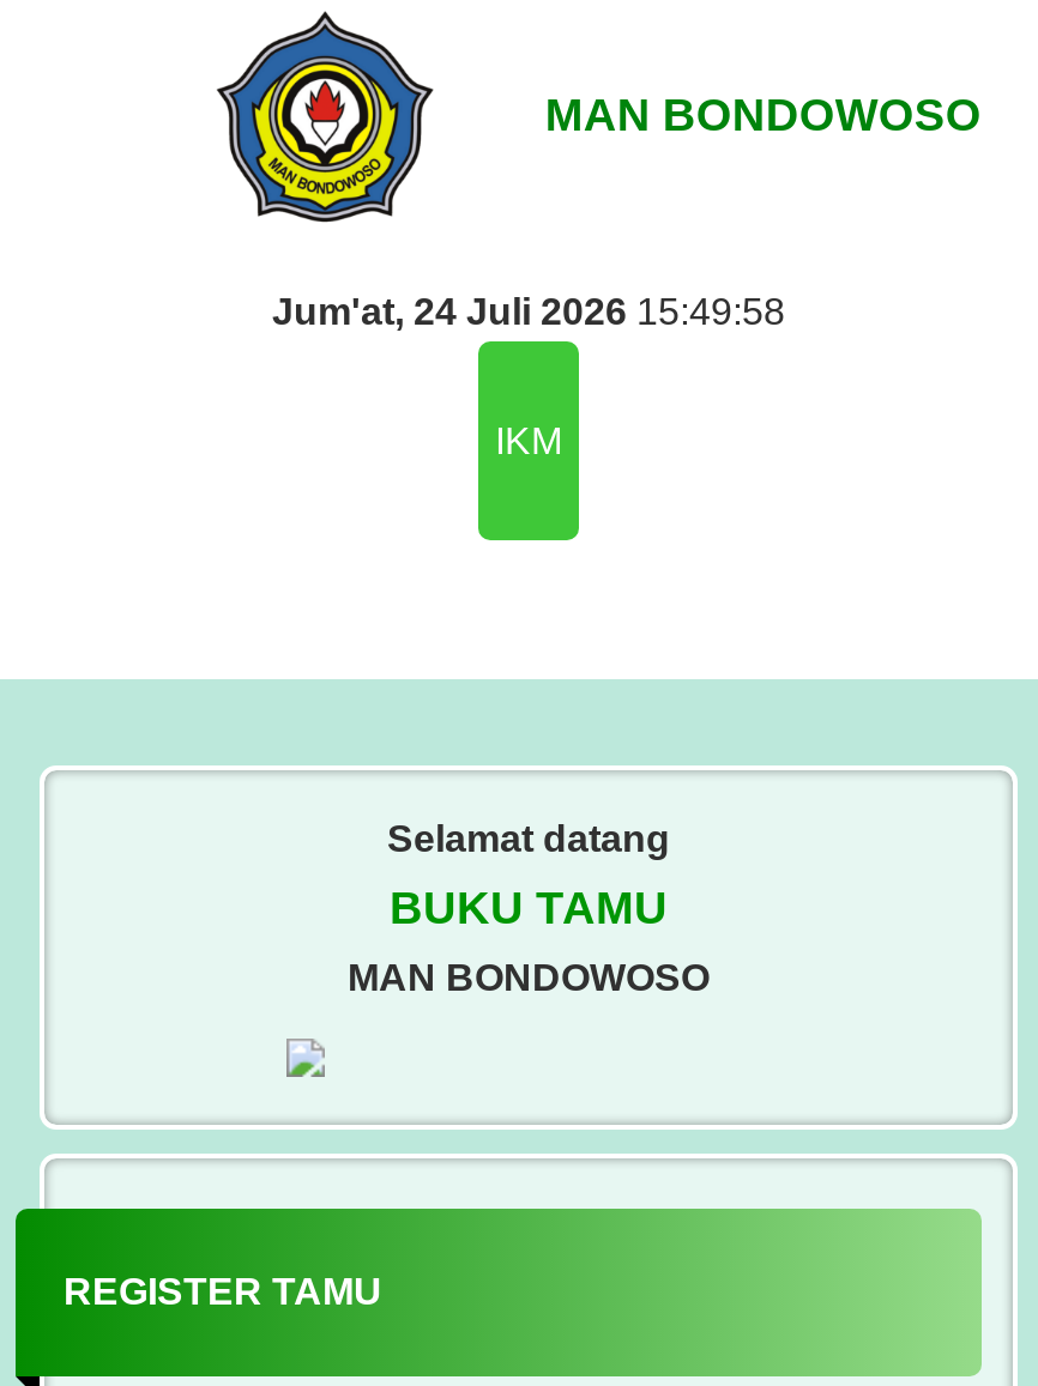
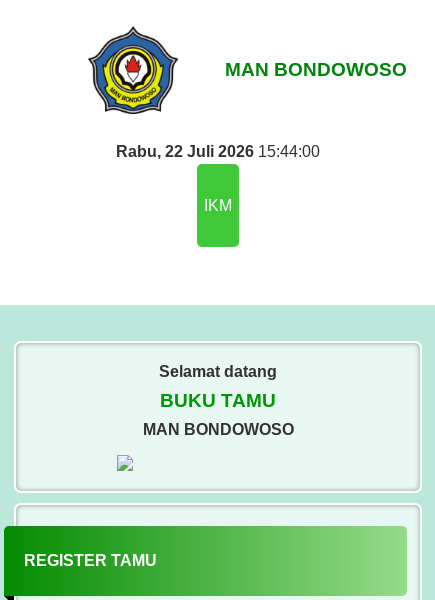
- Jum'at, 24 Juli 2026 15:49:58
+ Rabu, 22 Juli 2026 15:44:00
